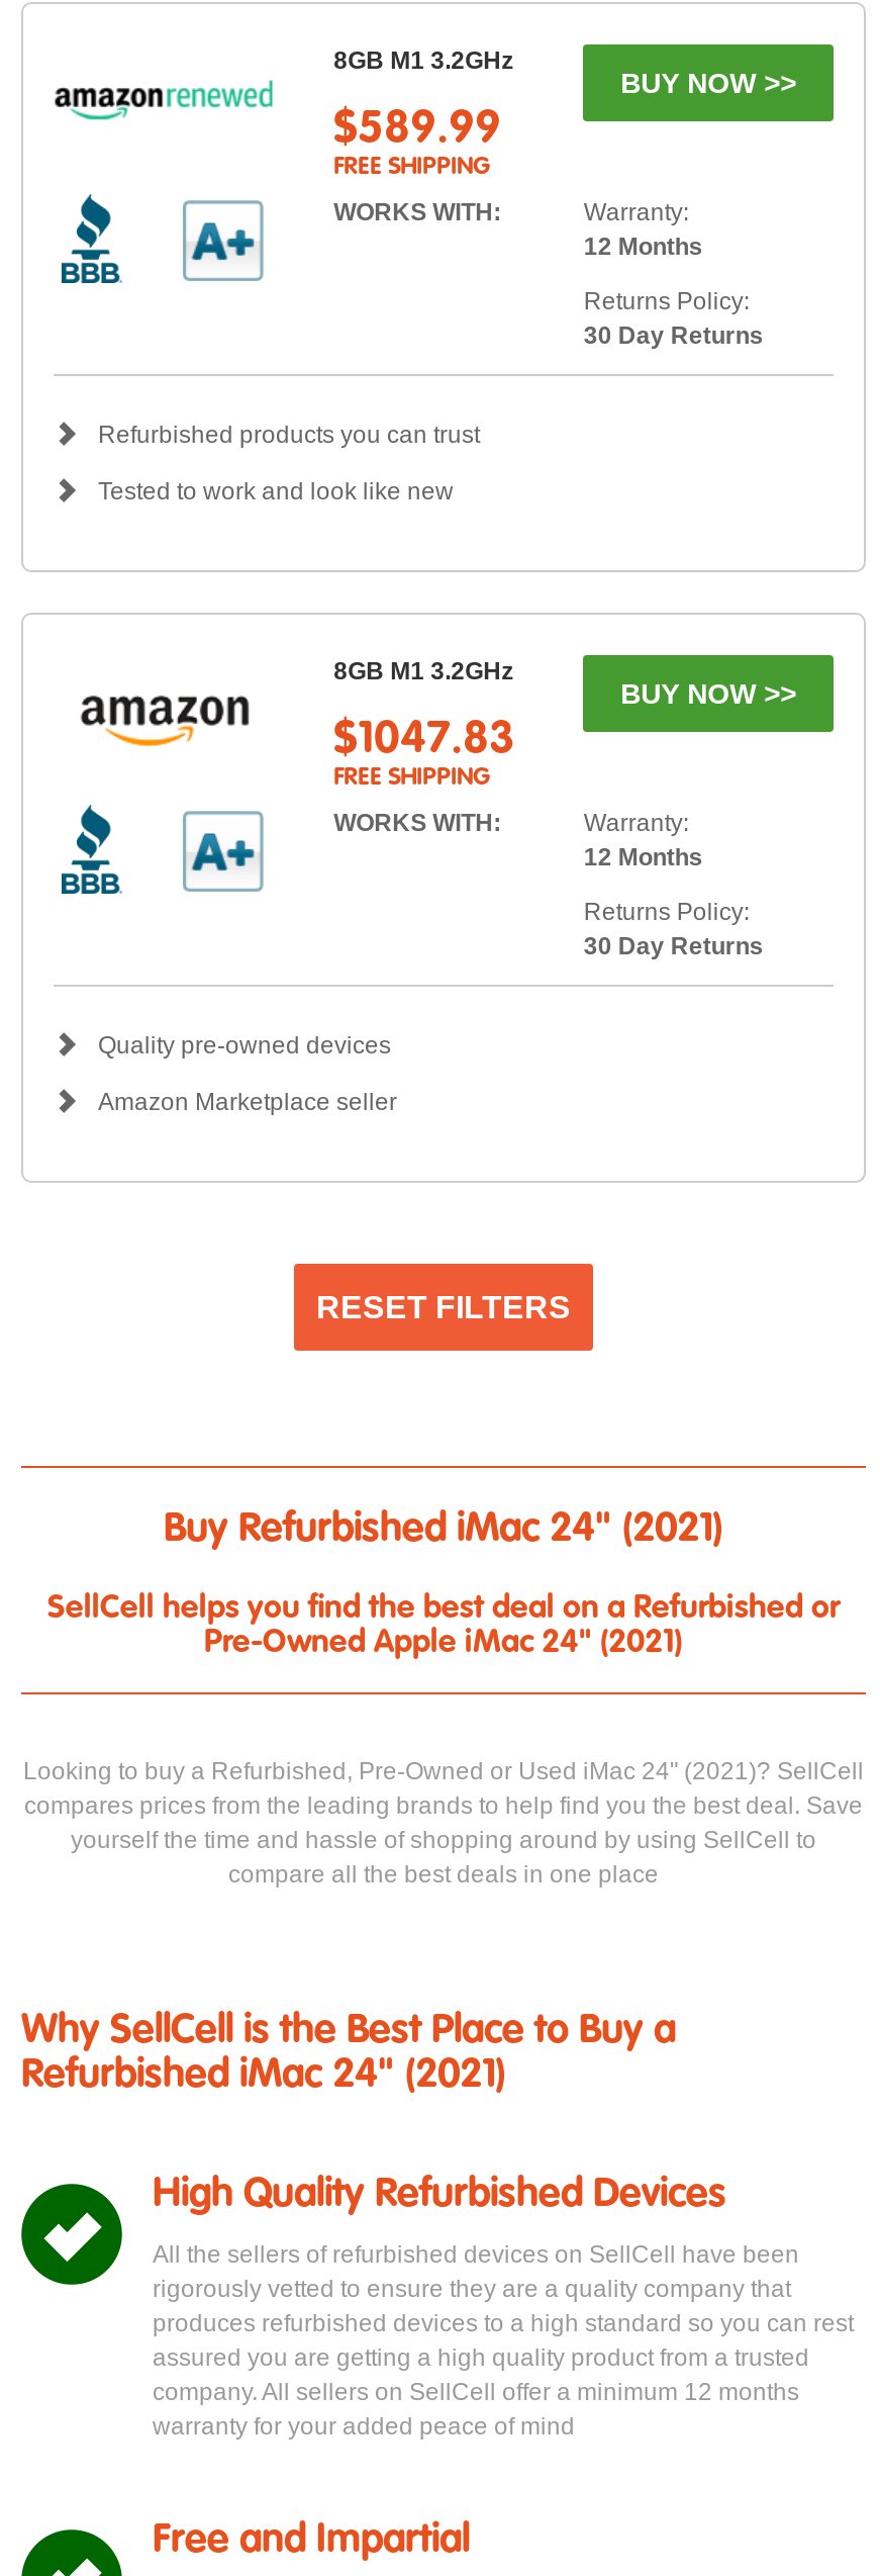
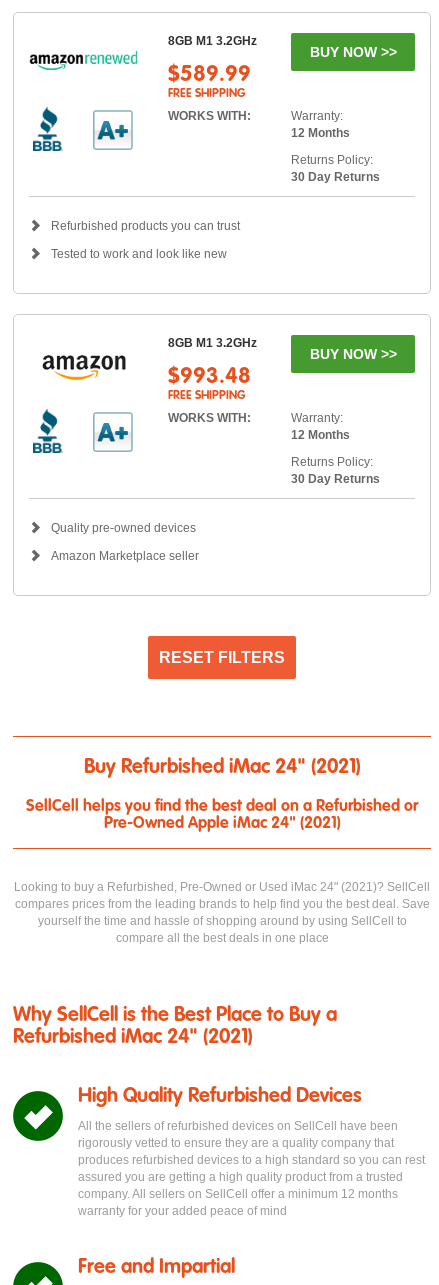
- $1047.83
+ $993.48
